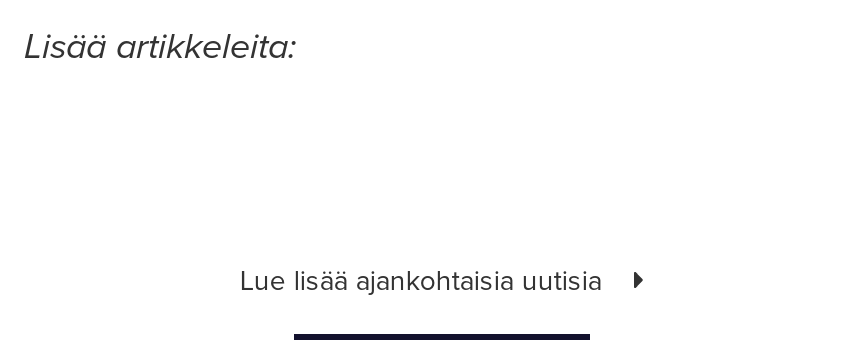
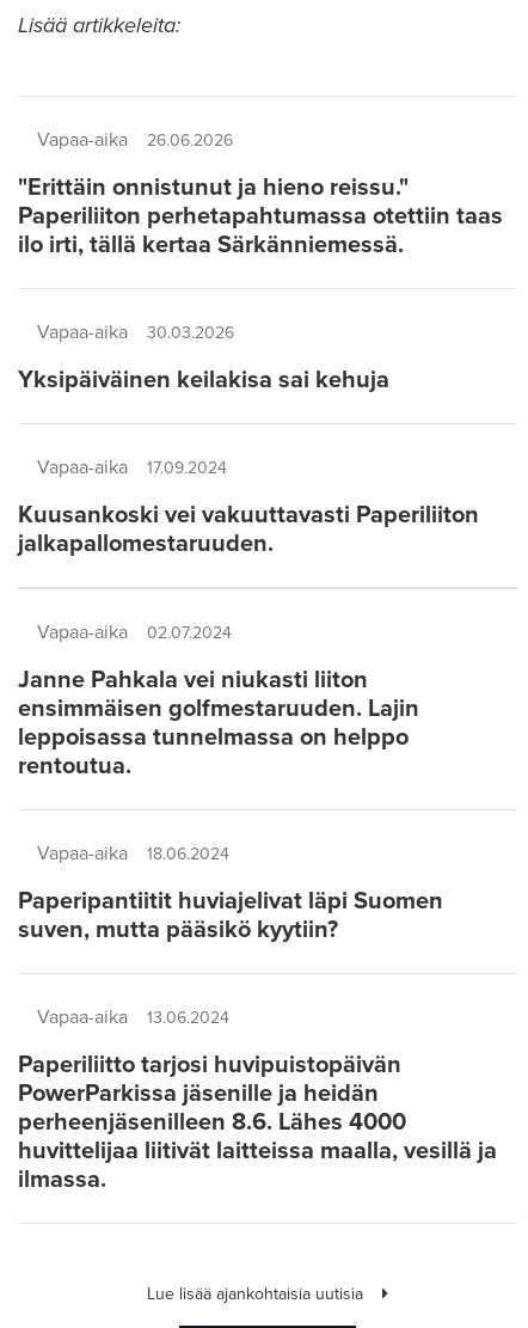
+ Vapaa-aika
+ 26.06.2026
+ "Erittäin onnistunut ja hieno reissu."
+ Paperiliiton perhetapahtumassa otettiin taas
+ ilo irti, tällä kertaa Särkänniemessä.
+ Vapaa-aika
+ 30.03.2026
+ Yksipäiväinen keilakisa sai kehuja
+ Vapaa-aika
+ 17.09.2024
+ Kuusankoski vei vakuuttavasti Paperiliiton
+ jalkapallomestaruuden.
+ Vapaa-aika
+ 02.07.2024
+ Janne Pahkala vei niukasti liiton
+ ensimmäisen golfmestaruuden. Lajin
+ leppoisassa tunnelmassa on helppo
+ rentoutua.
+ Vapaa-aika
+ 18.06.2024
+ Paperipantiitit huviajelivat läpi Suomen
+ suven, mutta pääsikö kyytiin?
+ Vapaa-aika
+ 13.06.2024
+ Paperiliitto tarjosi huvipuistopäivän
+ PowerParkissa jäsenille ja heidän
+ perheenjäsenilleen 8.6. Lähes 4000
+ huvittelijaa liitivät laitteissa maalla, vesillä ja
+ ilmassa.
